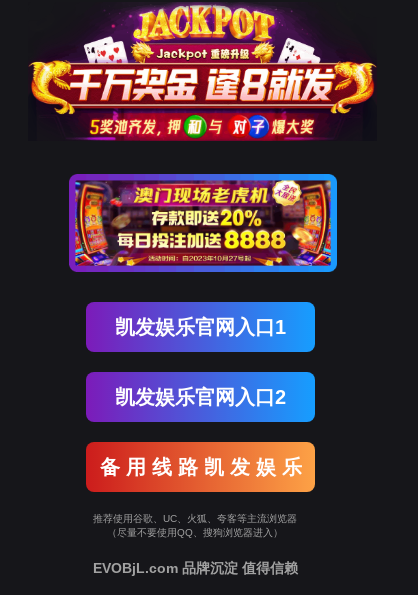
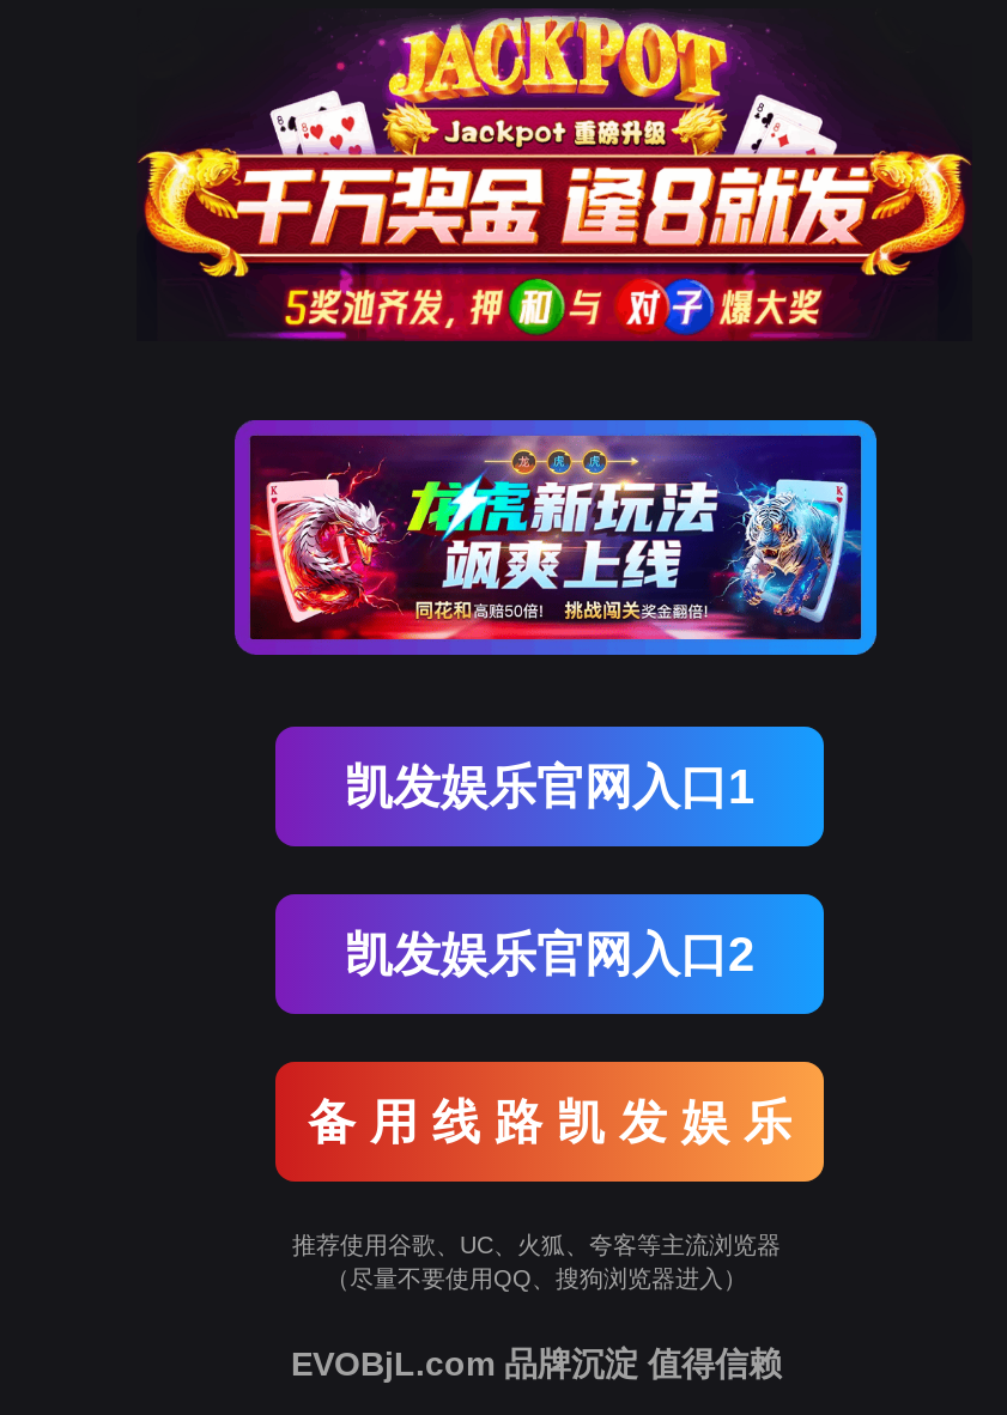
- [image]
+ [image]
